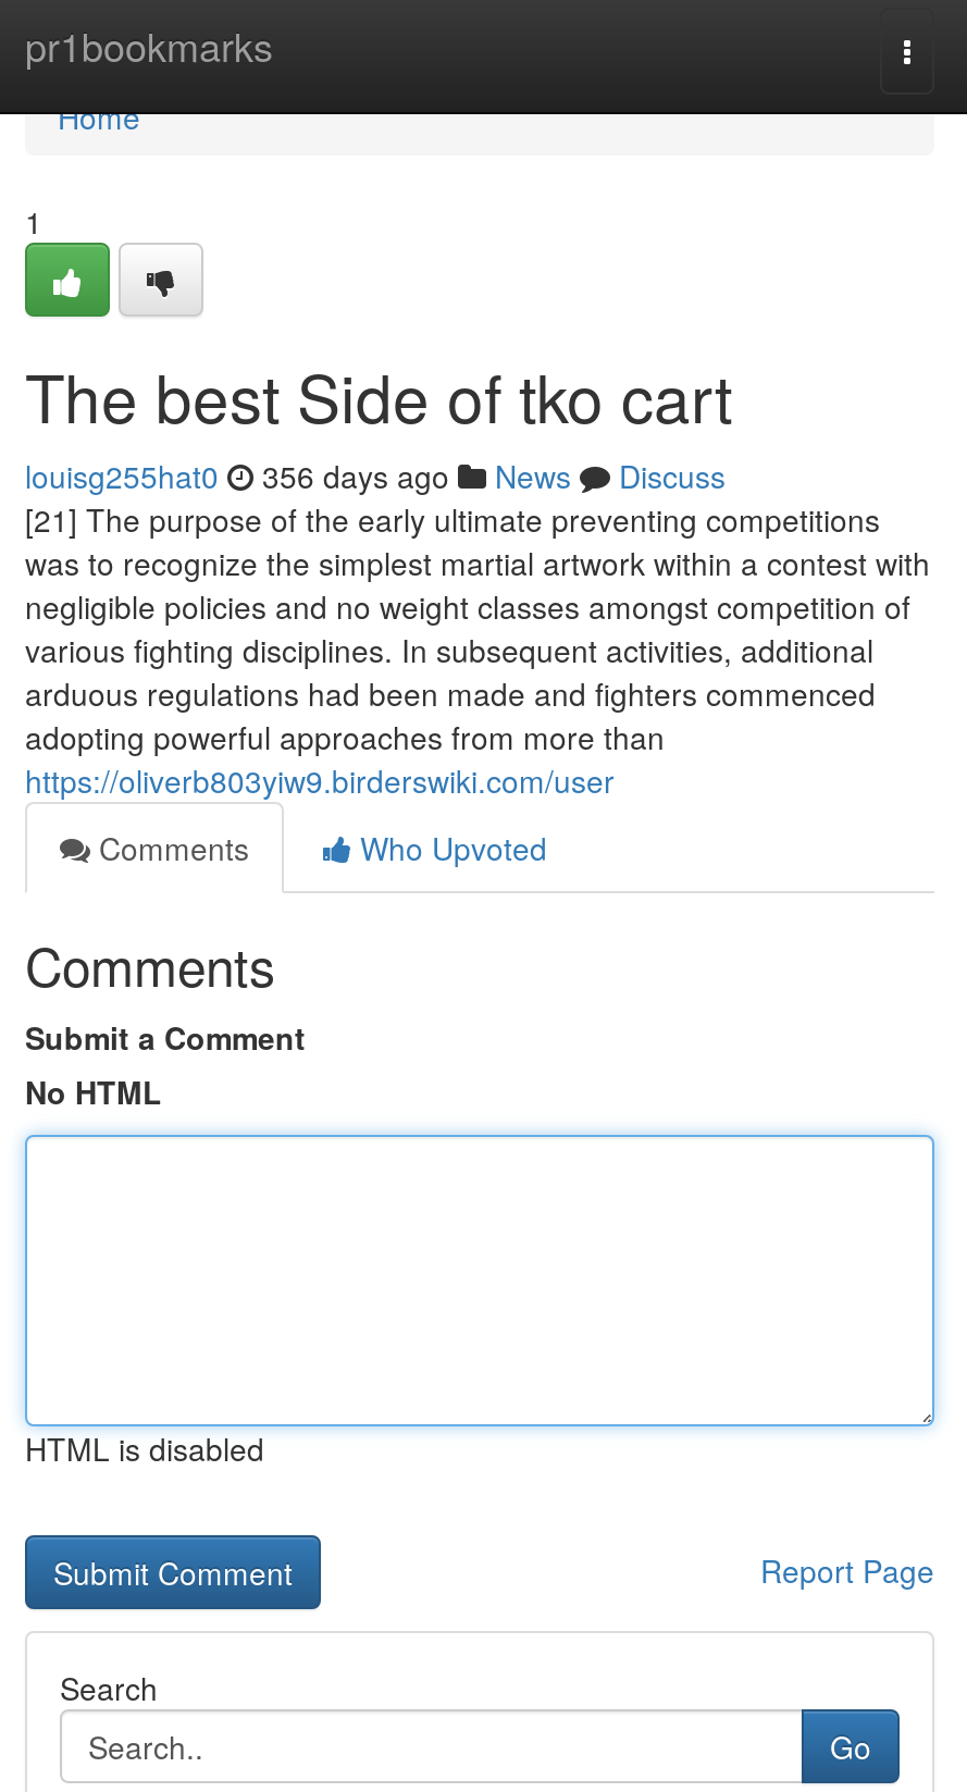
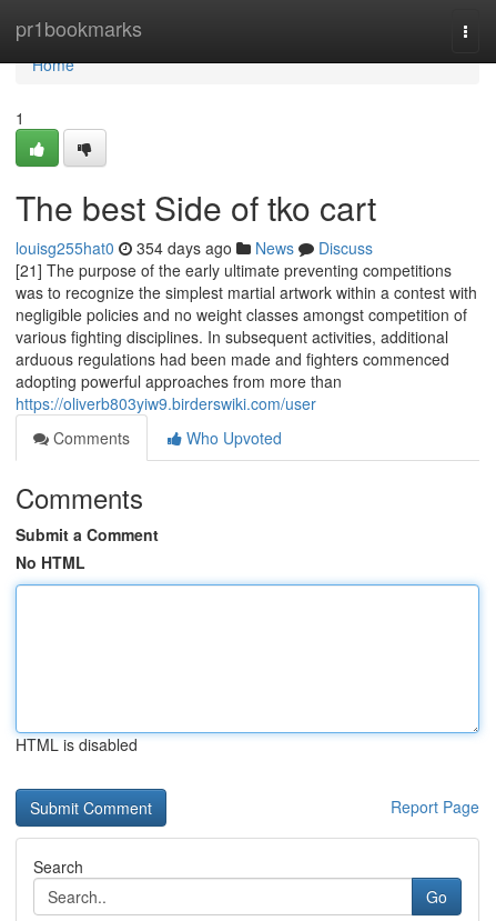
- louisg255hat0 356 days ago News Discuss
+ louisg255hat0 354 days ago News Discuss
